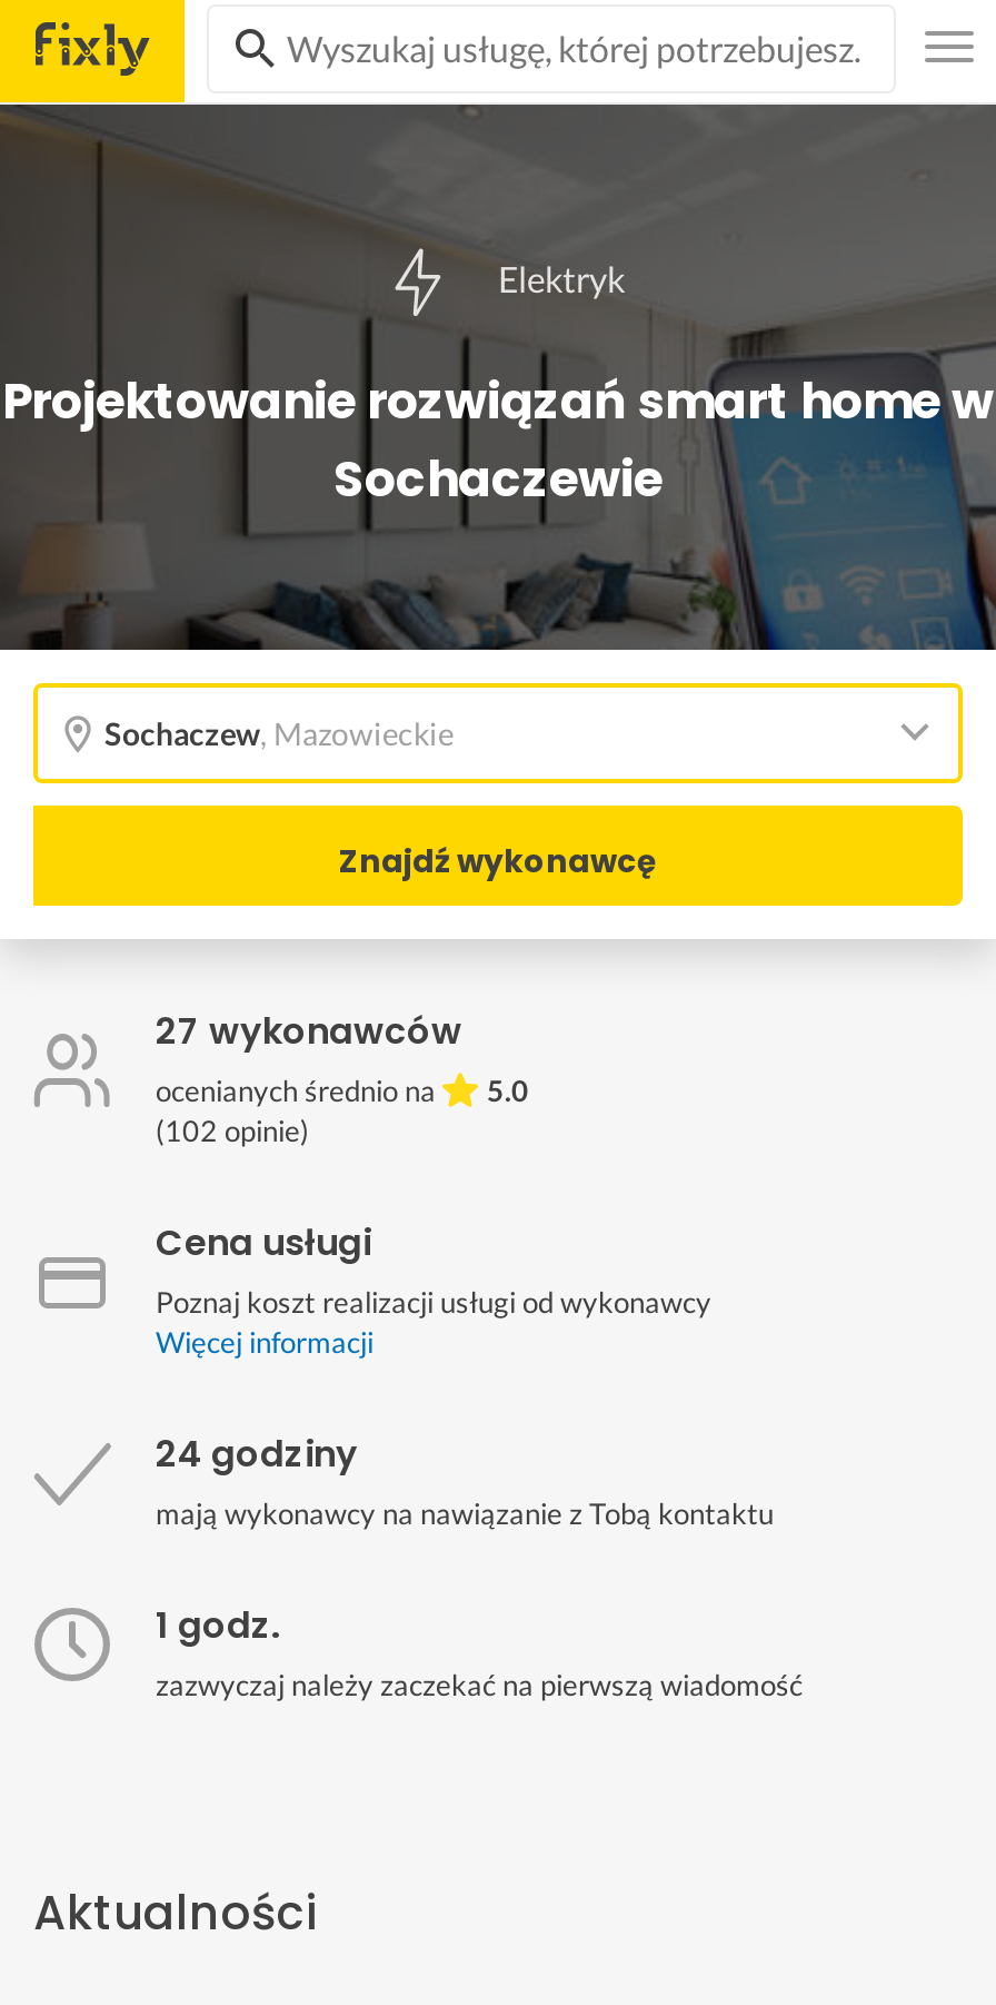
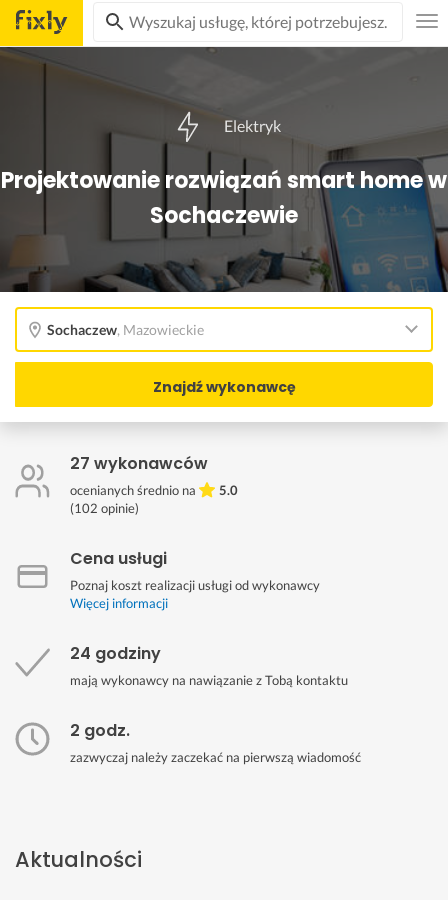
- 1 godz.
+ 2 godz.
